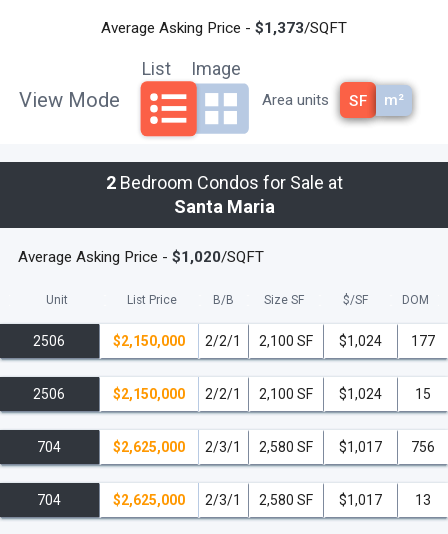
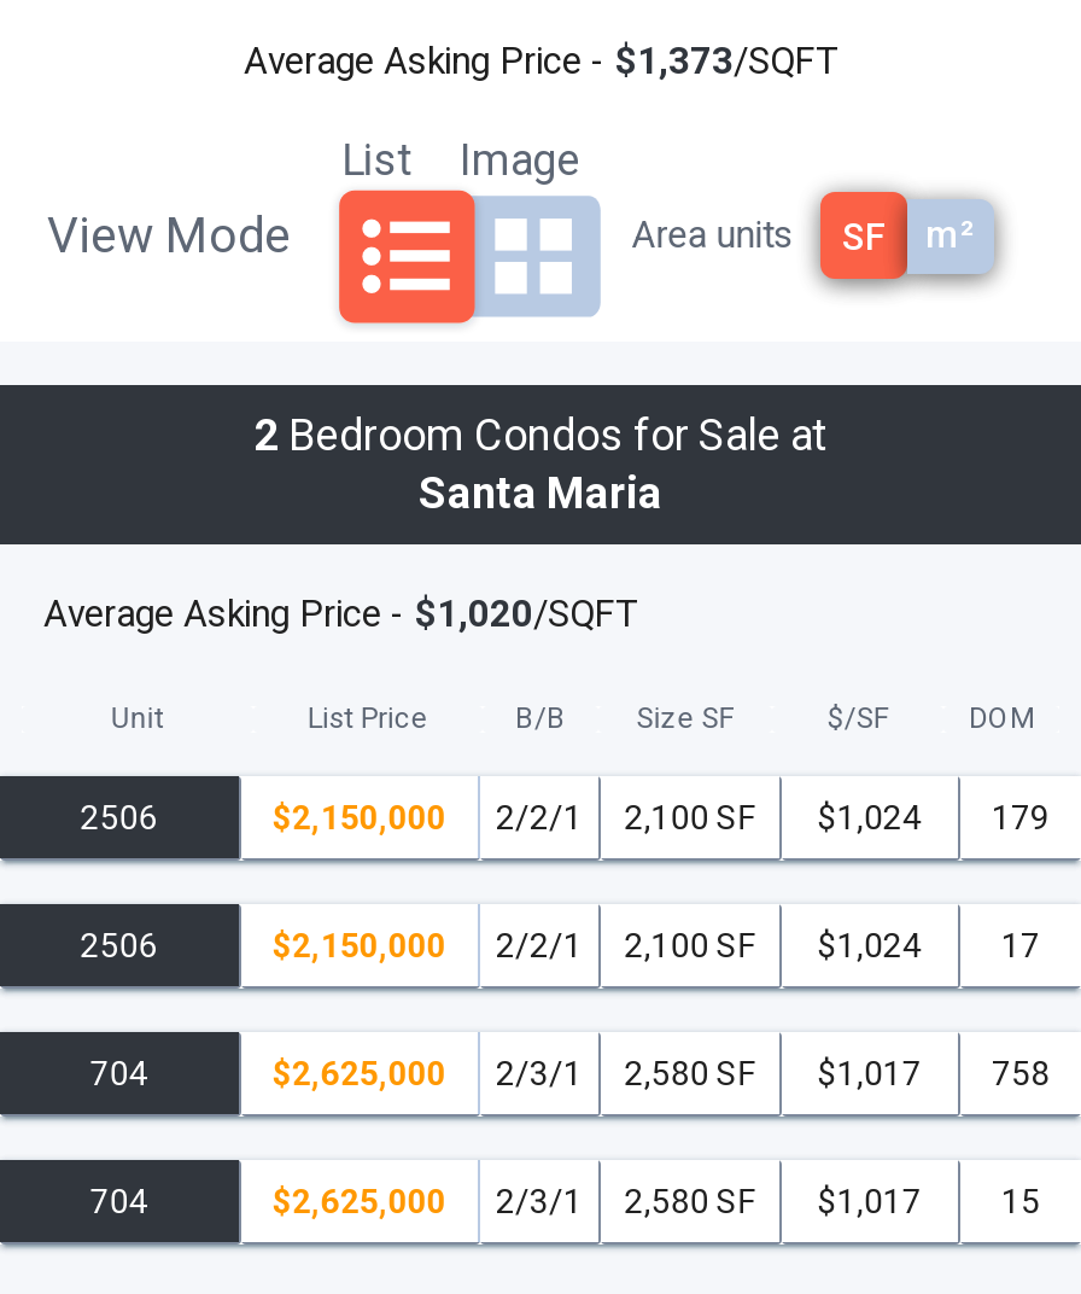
- $2,150,000 2/2/1 2,100 SF $1,024 177
+ $2,150,000 2/2/1 2,100 SF $1,024 179

- 15
+ 17

- $2,625,000 2/3/1 2,580 SF $1,017 756
+ $2,625,000 2/3/1 2,580 SF $1,017 758

- 13
+ 15
